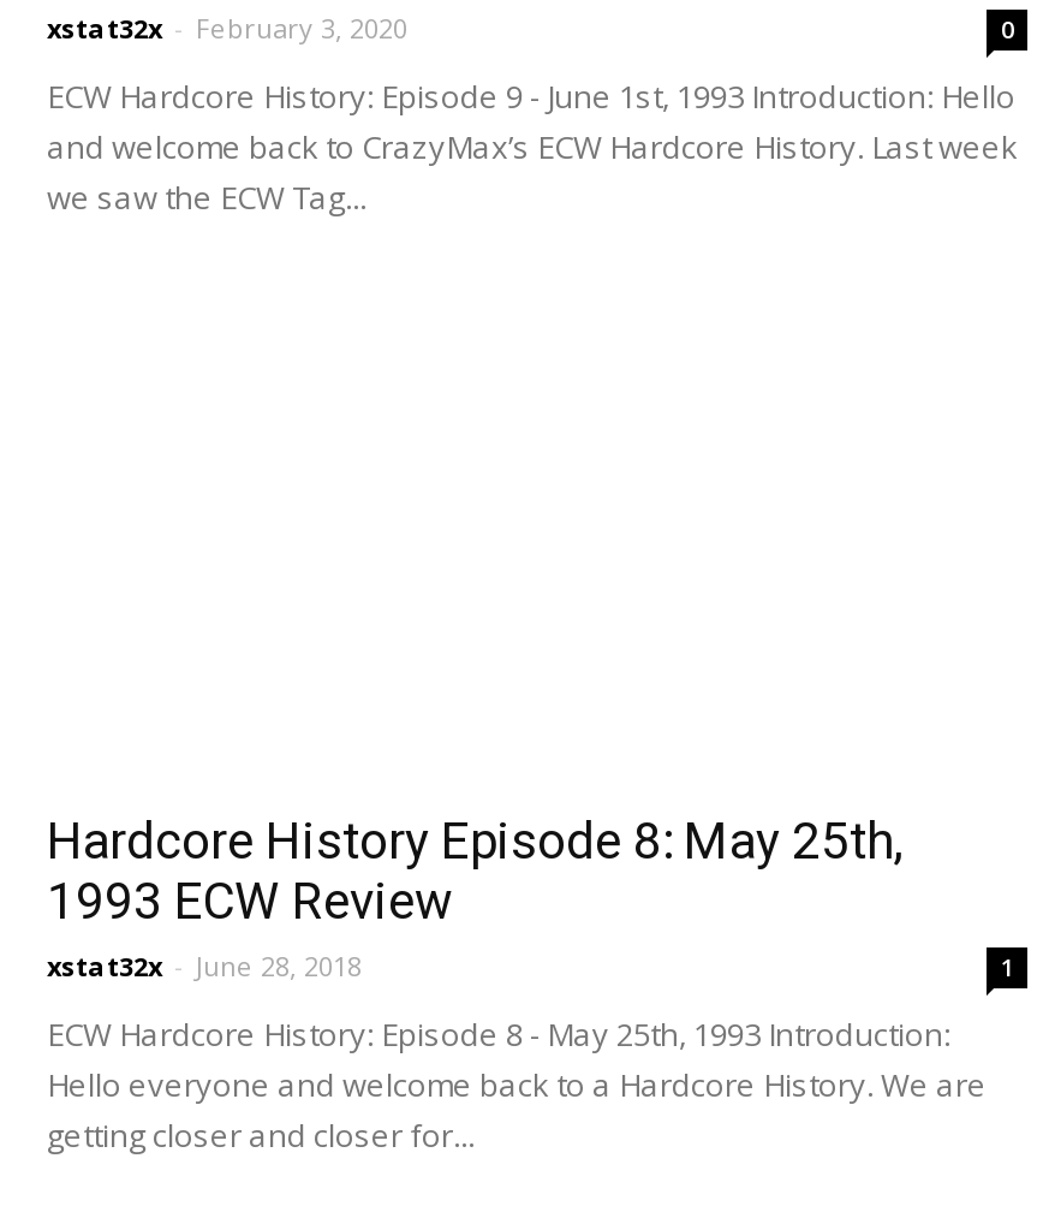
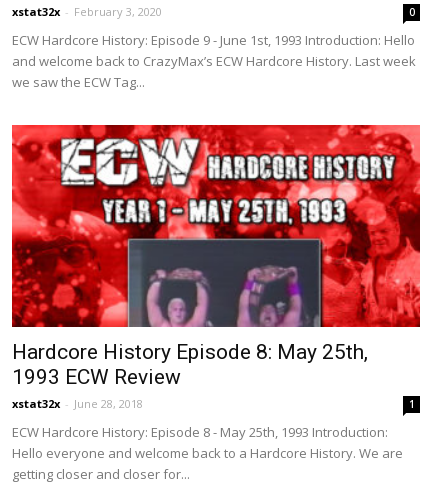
+ [image]
